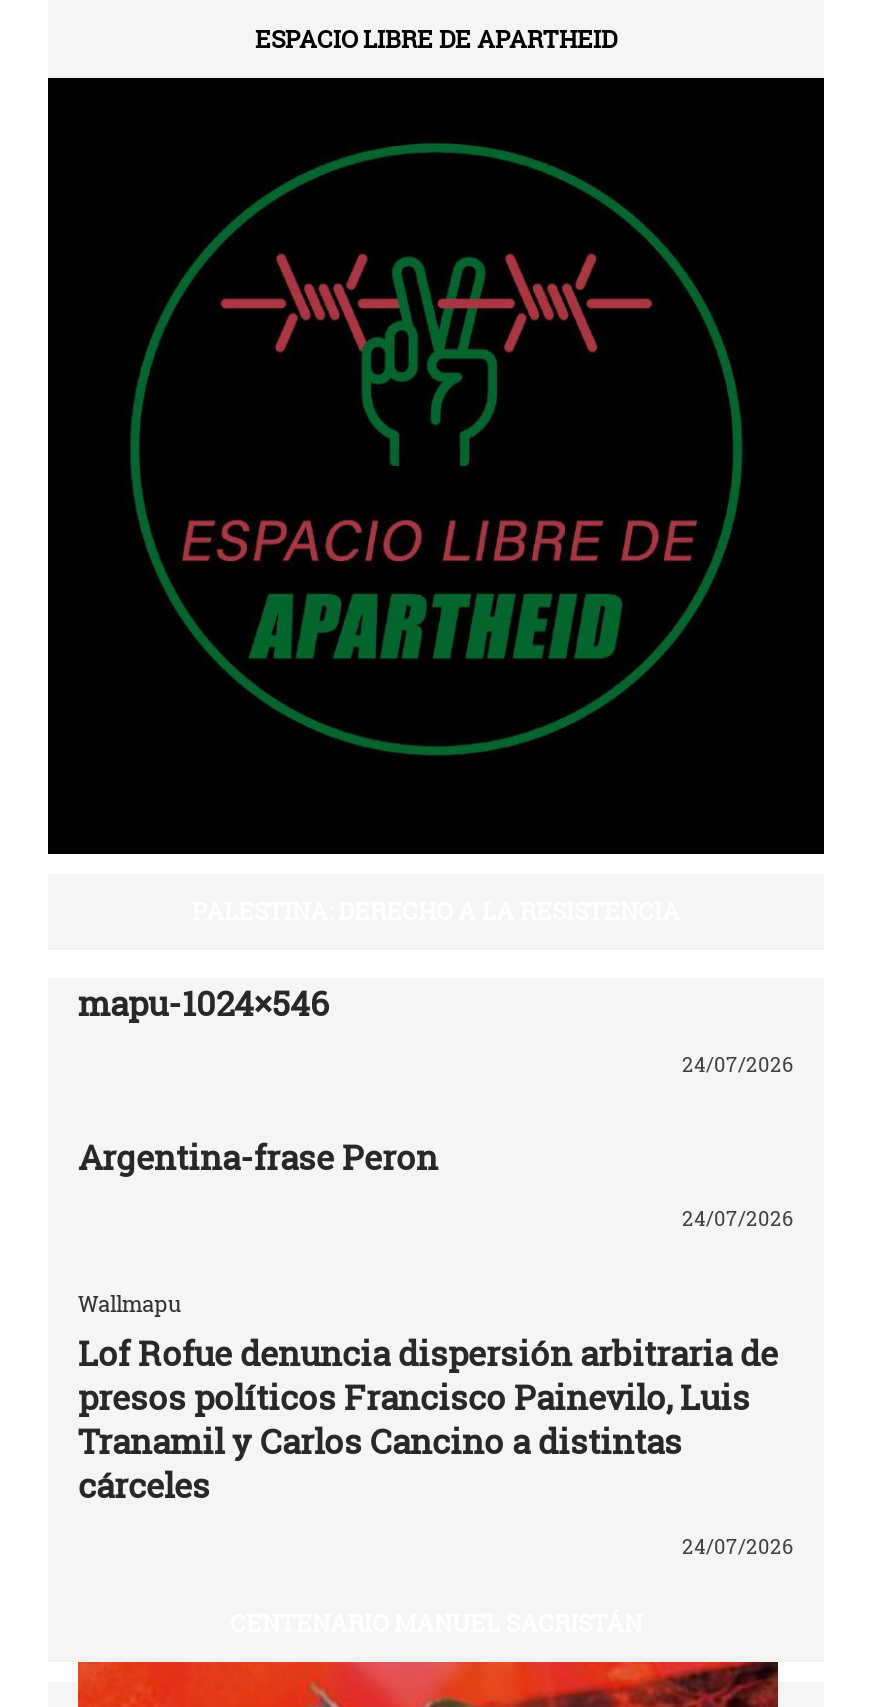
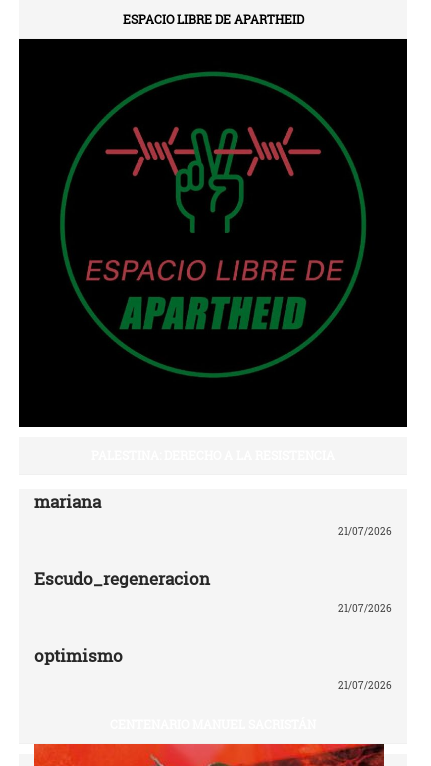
- mapu-1024×546
+ mariana

- 24/07/2026
+ 21/07/2026

- Argentina-frase Peron
+ Escudo_regeneracion

- 24/07/2026
+ 21/07/2026

- Wallmapu
- Lof Rofue denuncia dispersión arbitraria de
- presos políticos Francisco Painevilo, Luis
- Tranamil y Carlos Cancino a distintas
- cárceles
+ optimismo

- 24/07/2026
+ 21/07/2026
